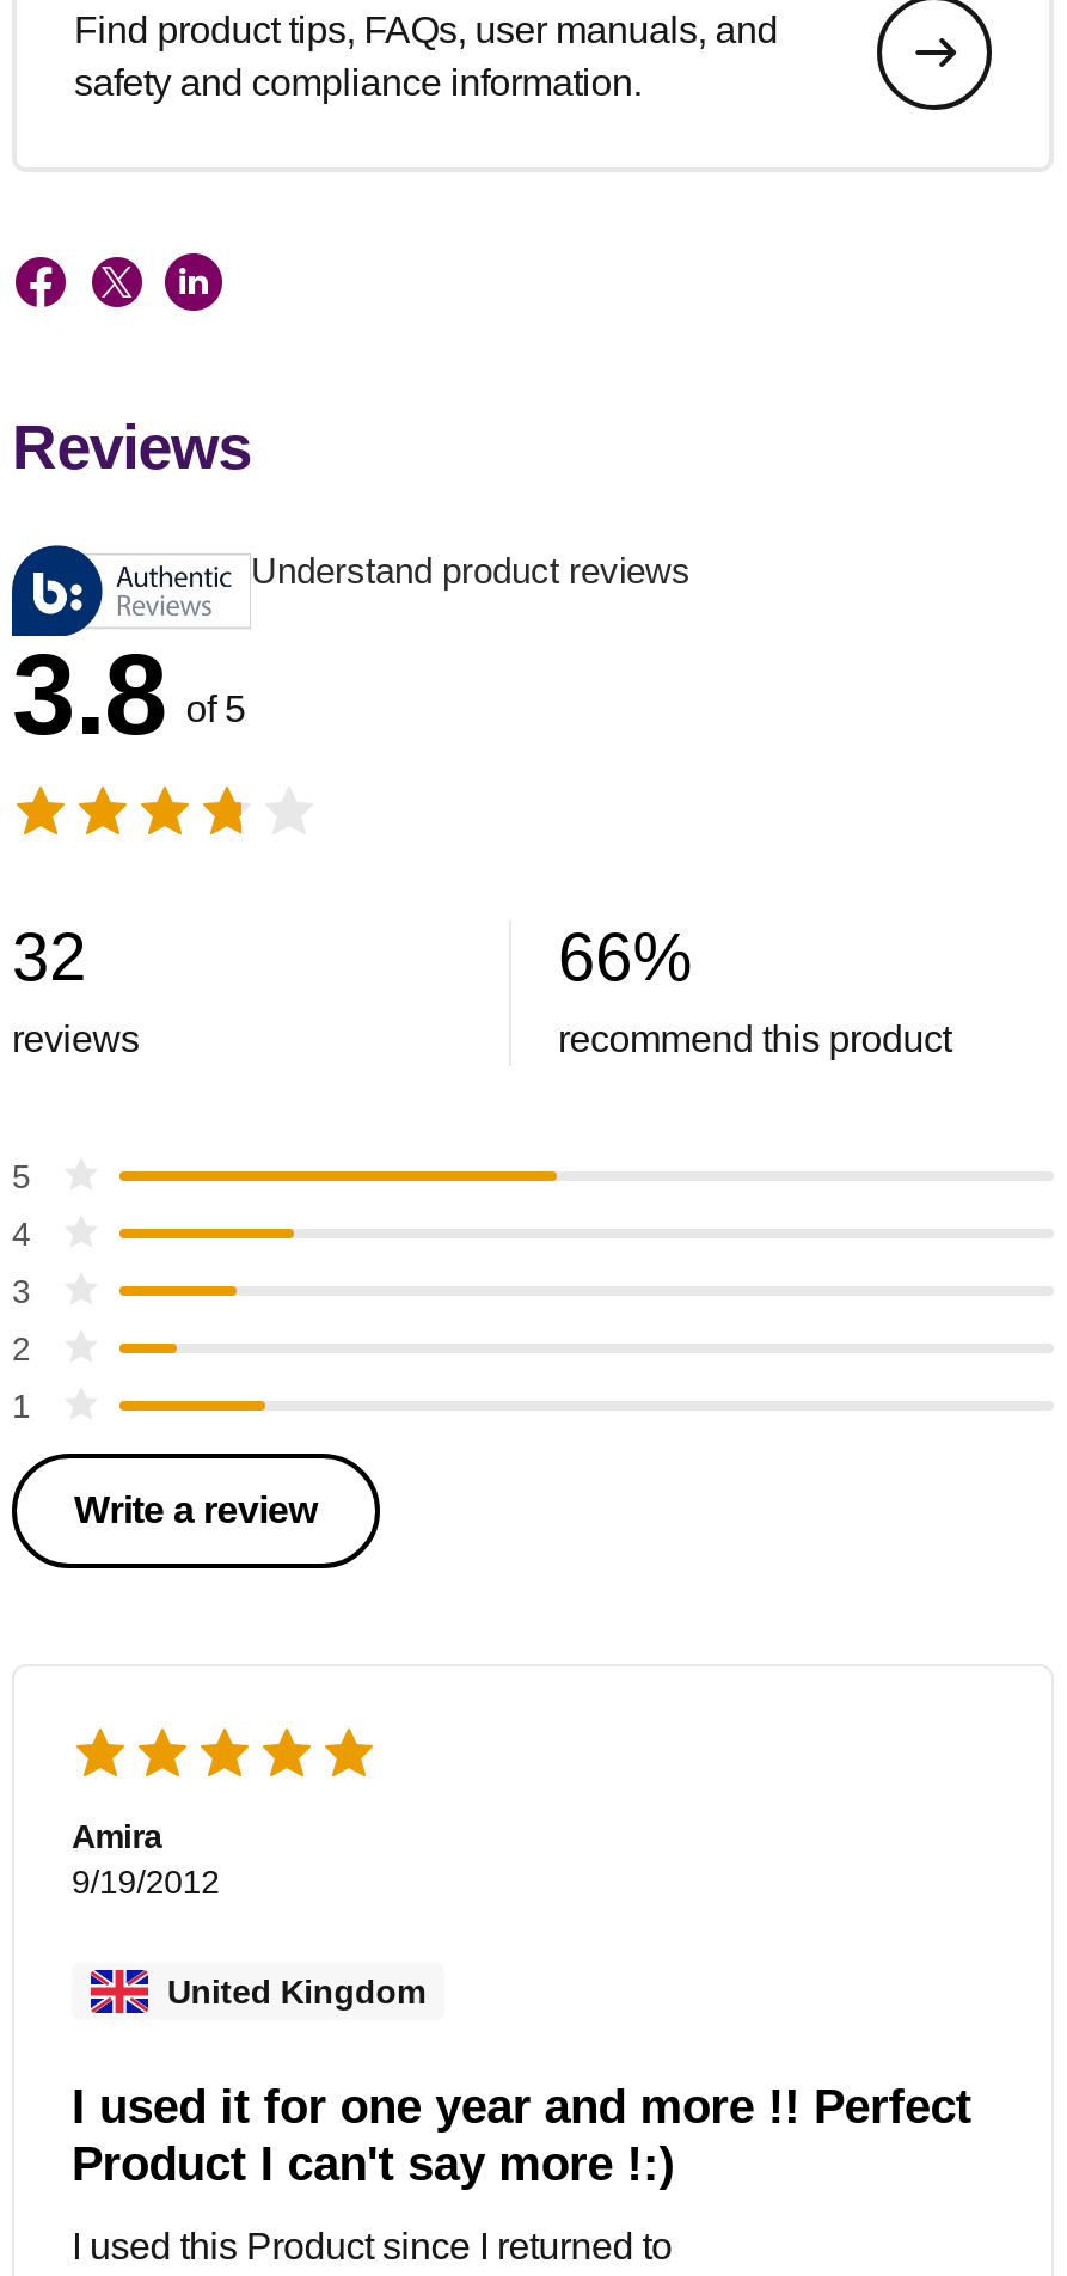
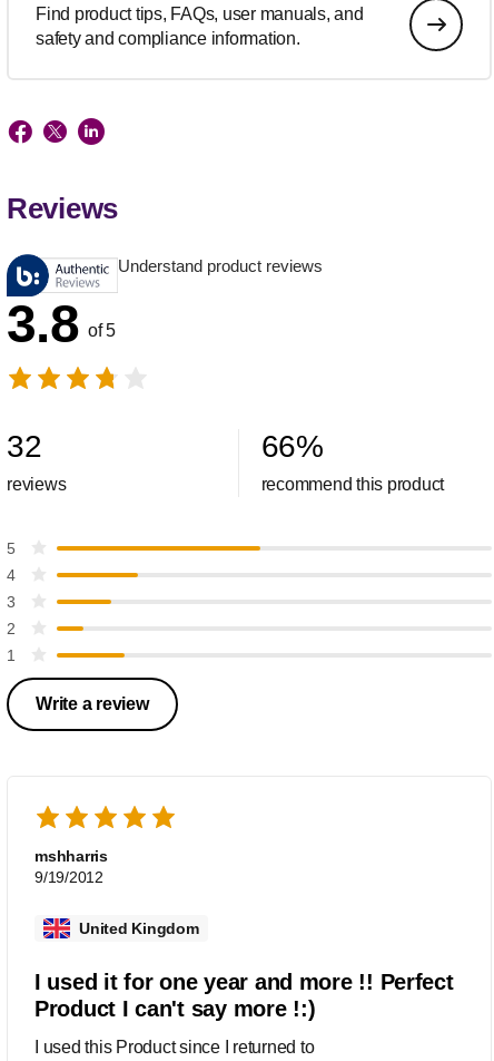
- Amira
+ mshharris
